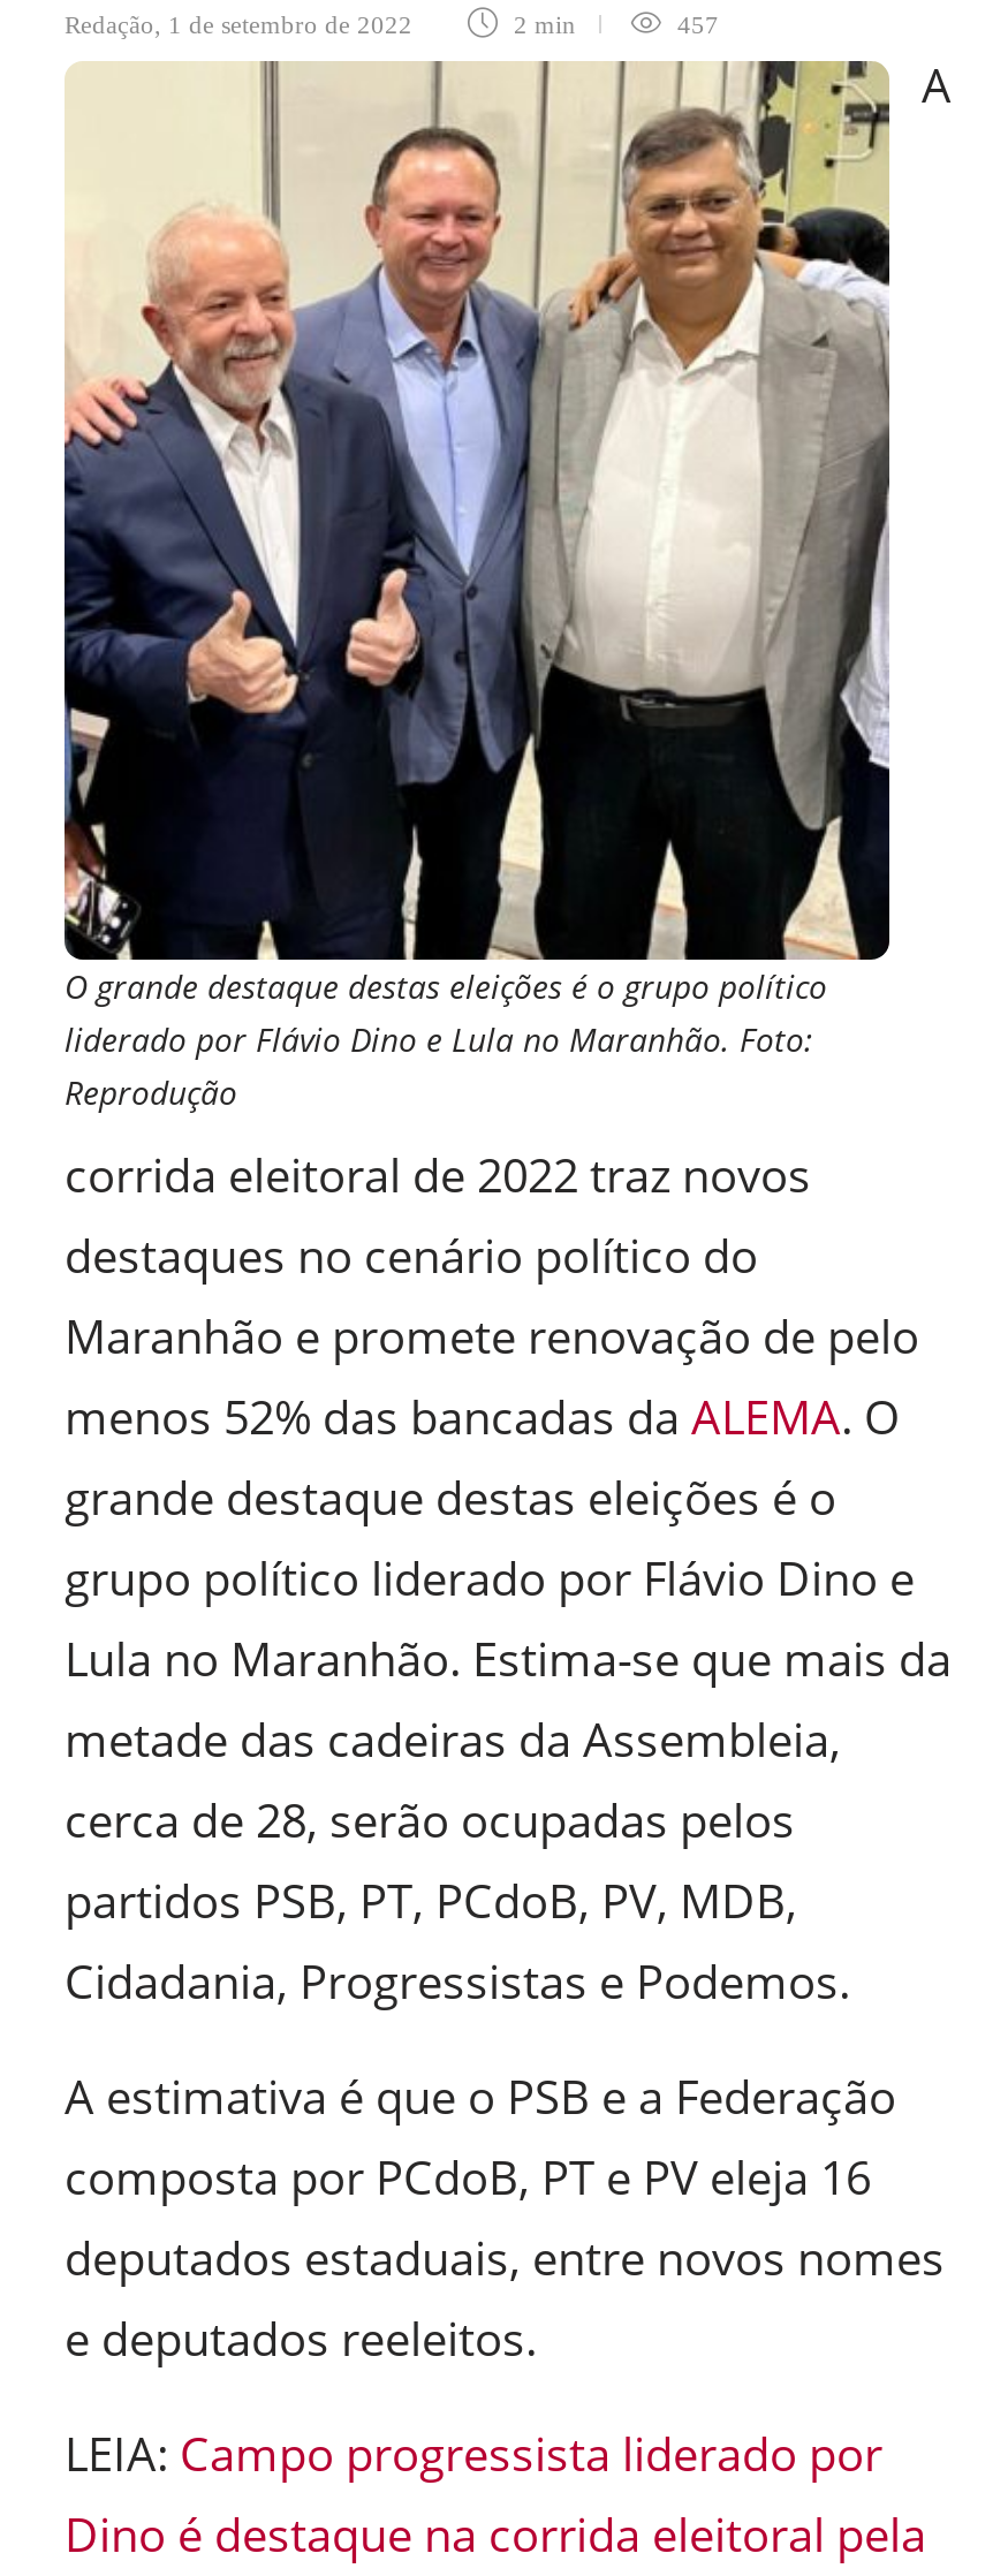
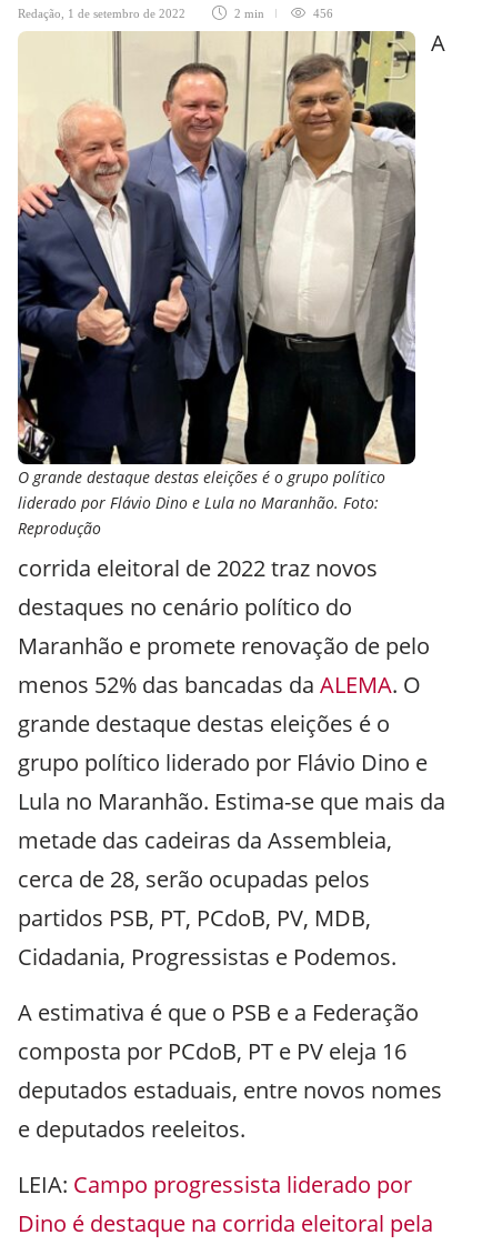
- 457
+ 456
